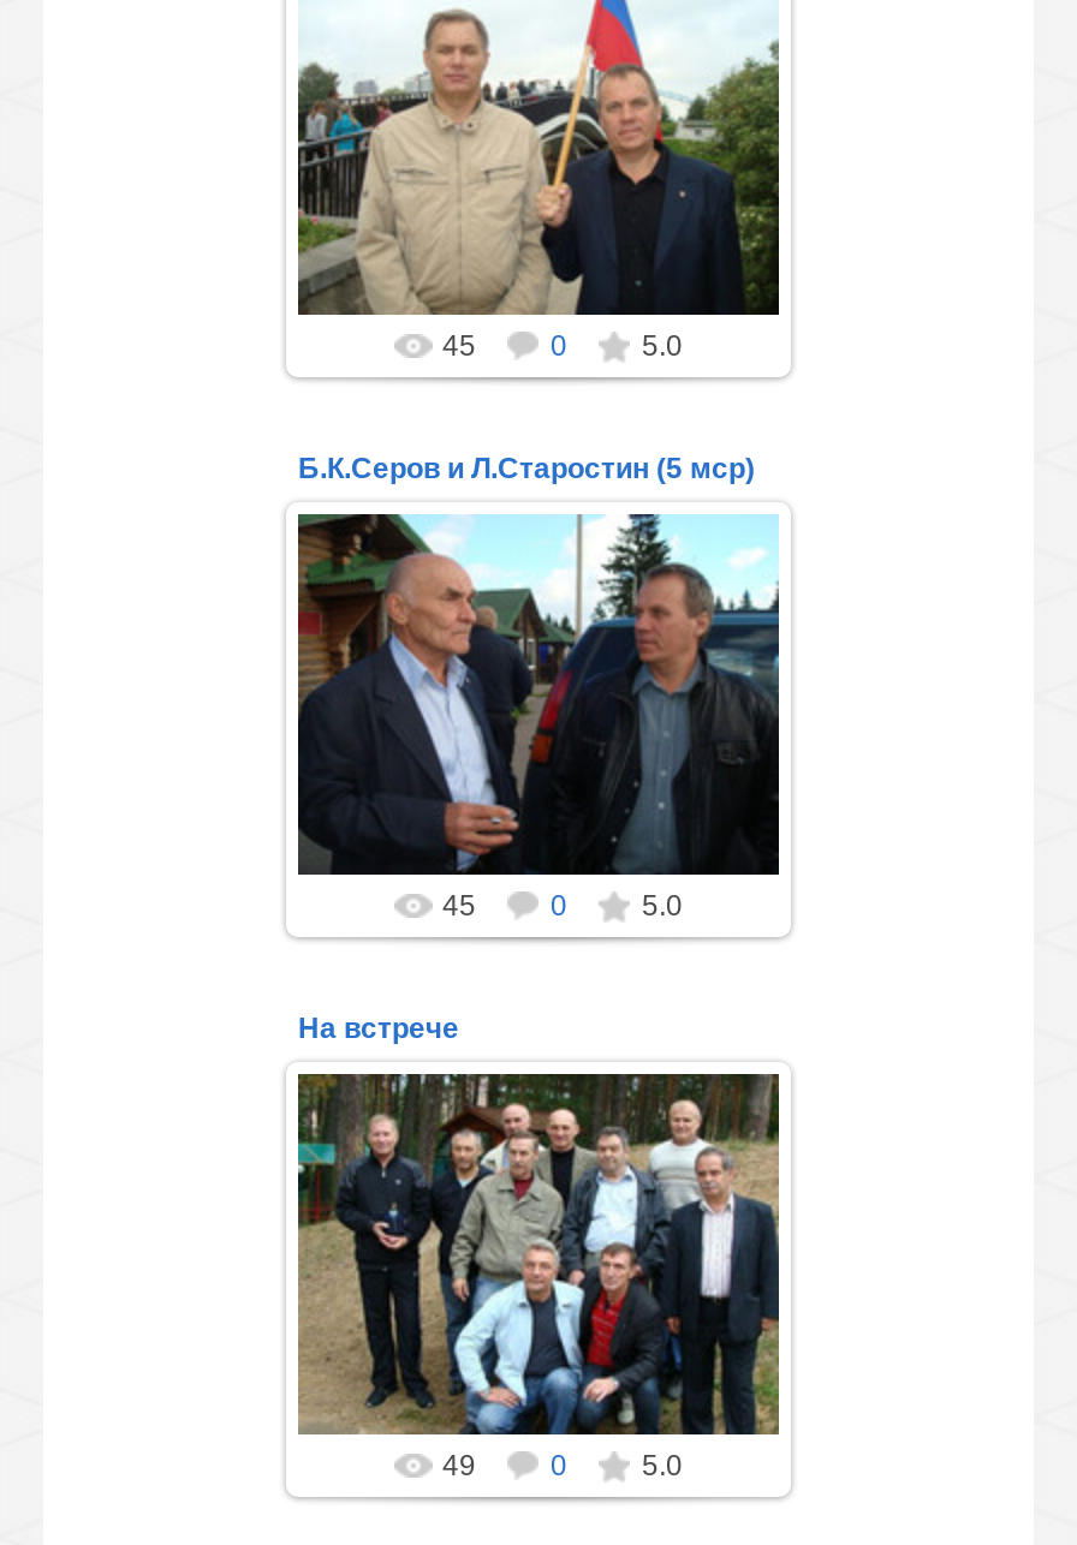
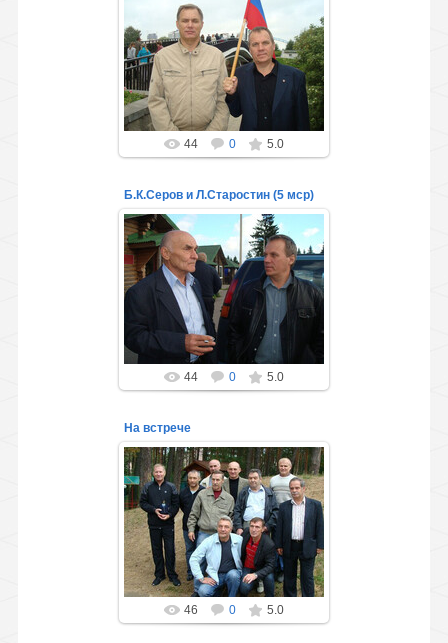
- 45
+ 44

- 45
+ 44

- 49
+ 46
